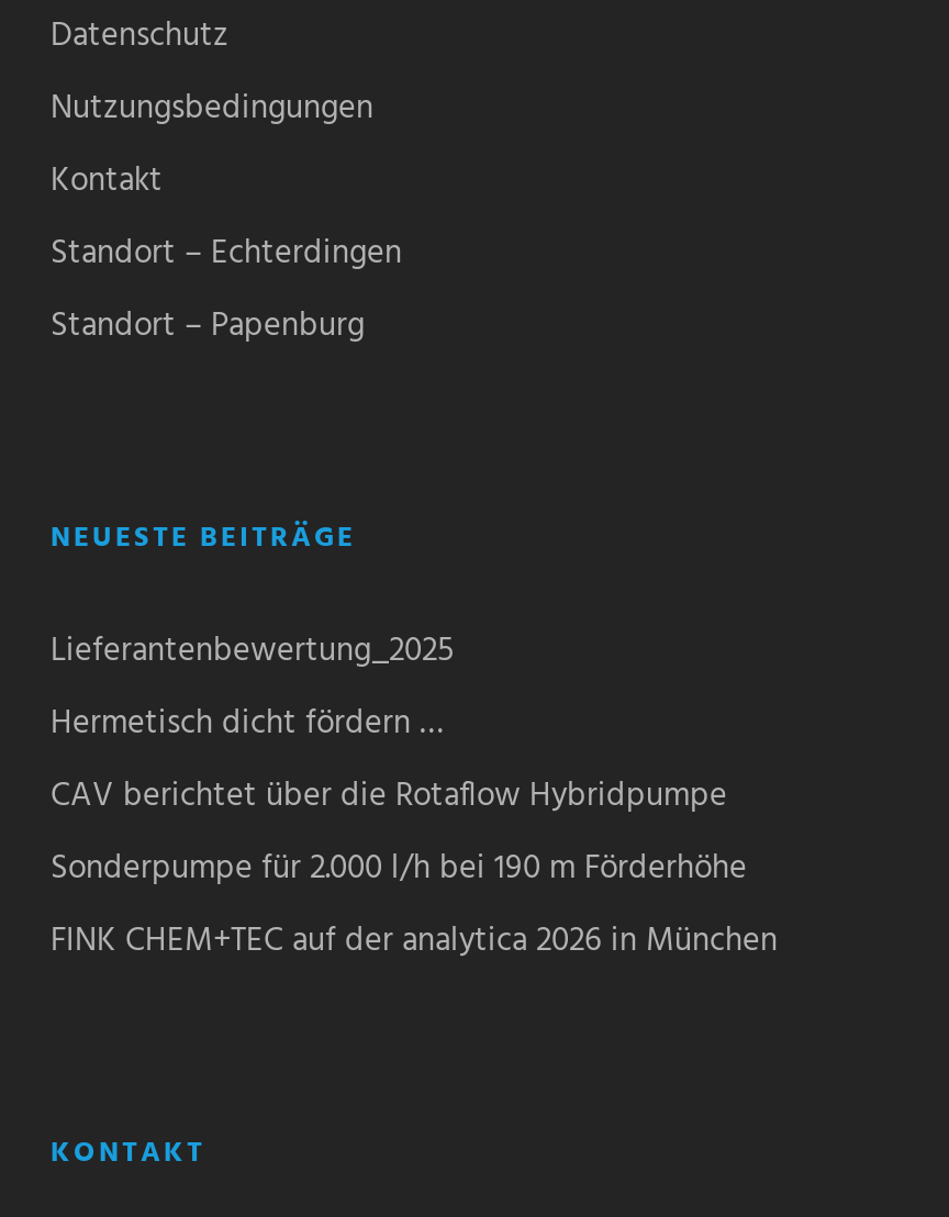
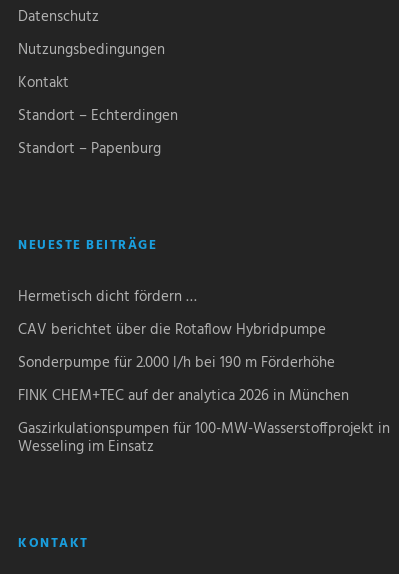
- Lieferantenbewertung_2025

moved up: Hermetisch dicht fördern … | CAV berichtet über die Rotaflow Hybridpumpe | Sonderpumpe für 2.000 l/h bei 190 m Förderhöhe | FINK CHEM+TEC auf der analytica 2026 in München

+ Gaszirkulationspumpen für 100-MW-Wasserstoffprojekt in
+ Wesseling im Einsatz
